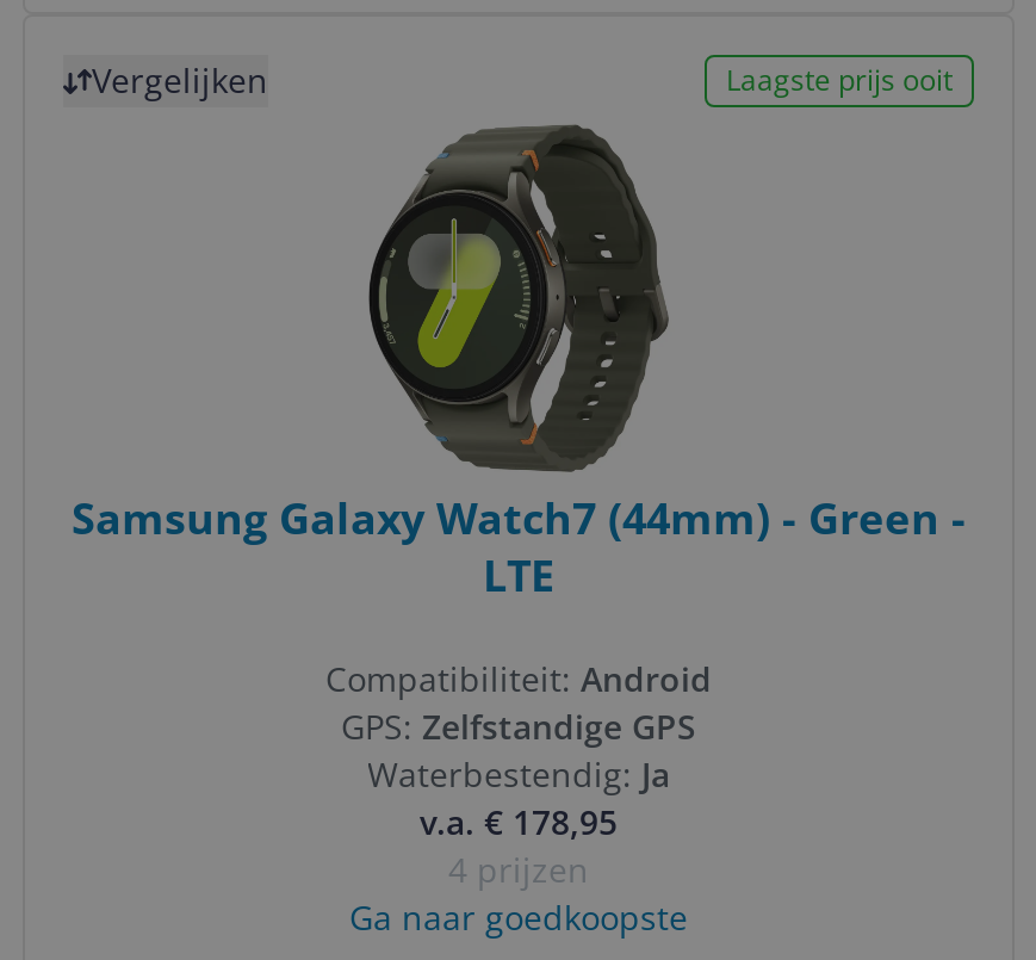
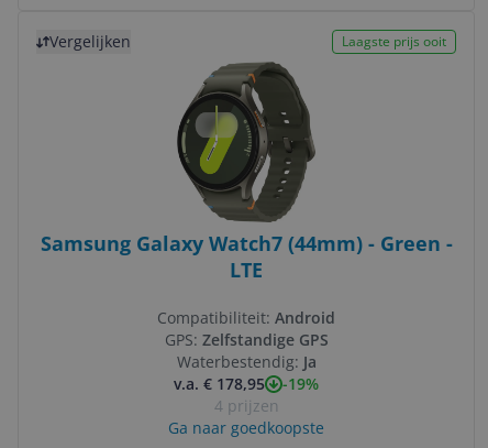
+ -19%
